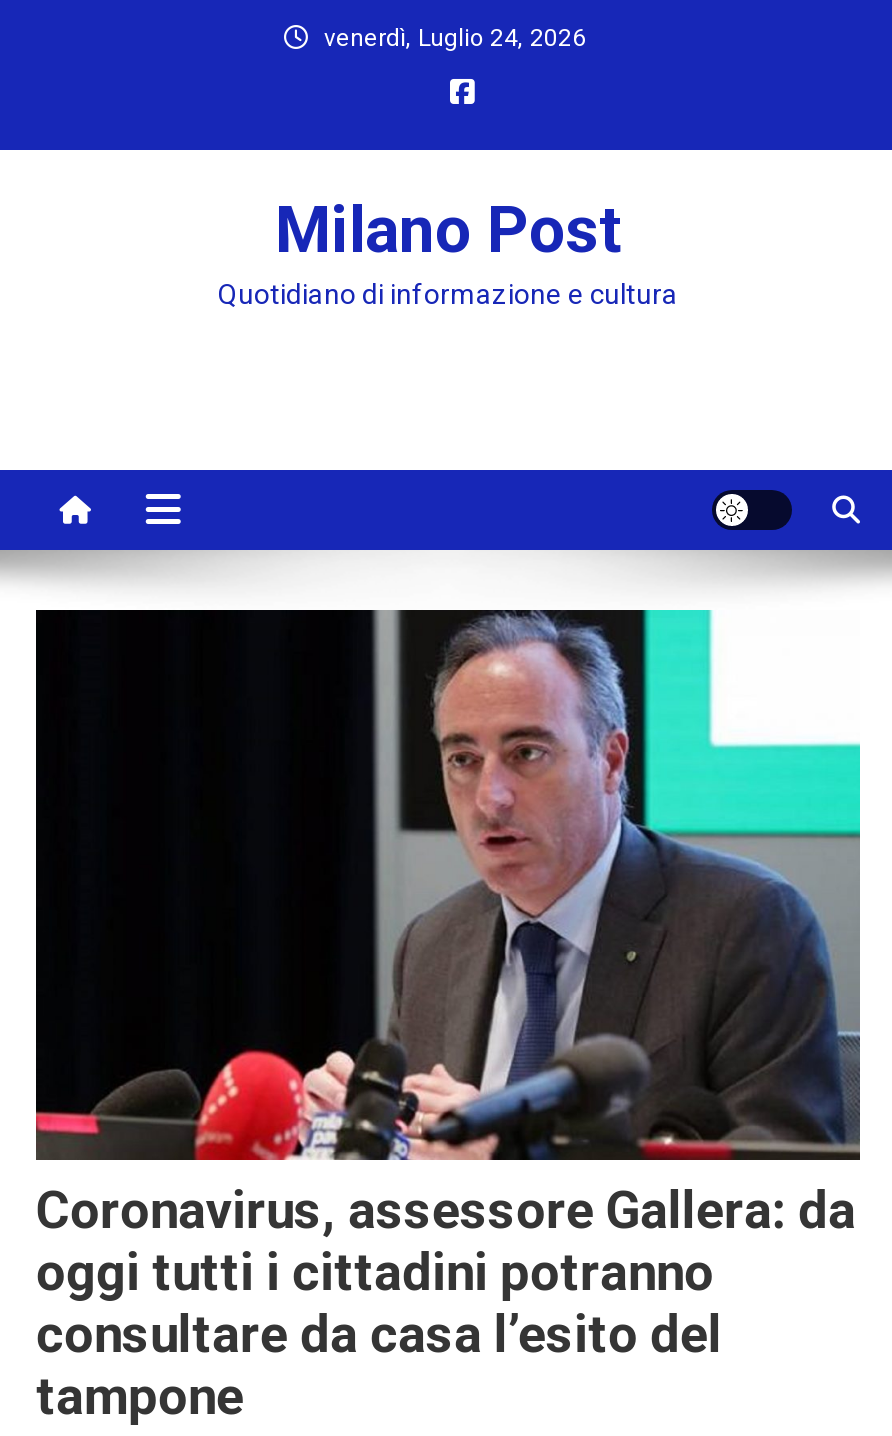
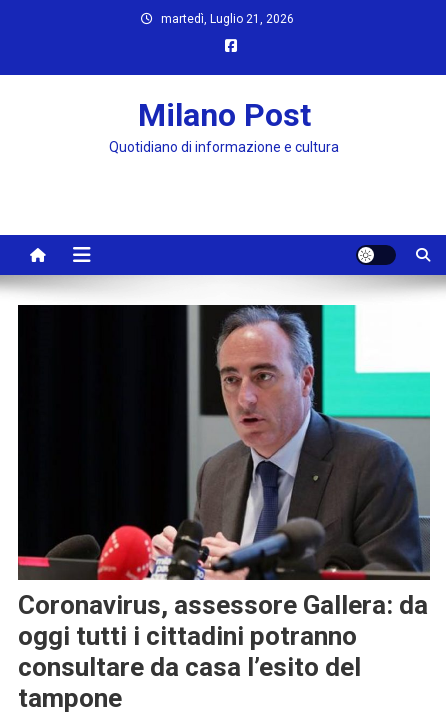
- venerdì, Luglio 24, 2026
+ martedì, Luglio 21, 2026
